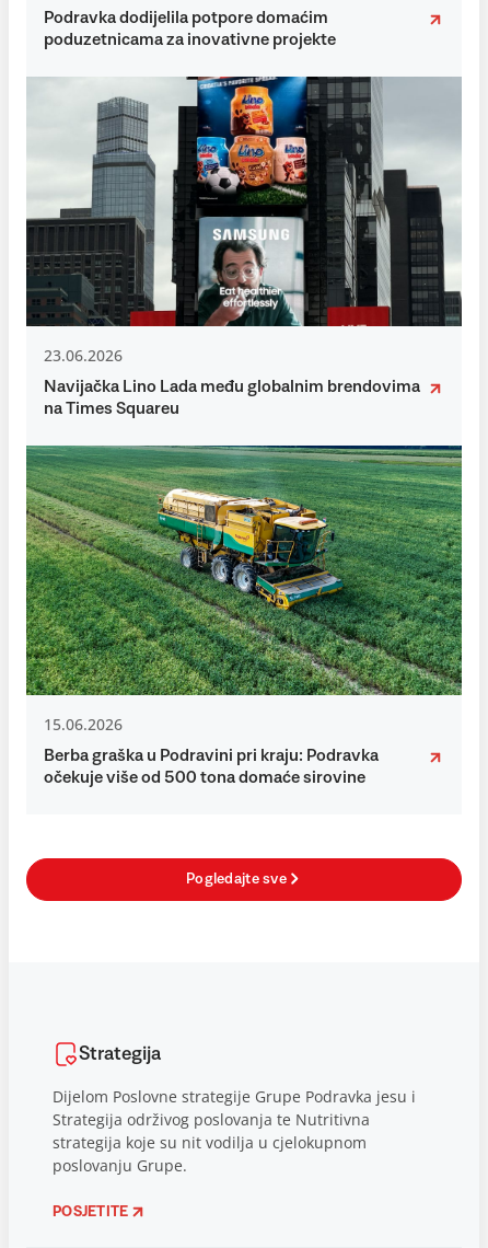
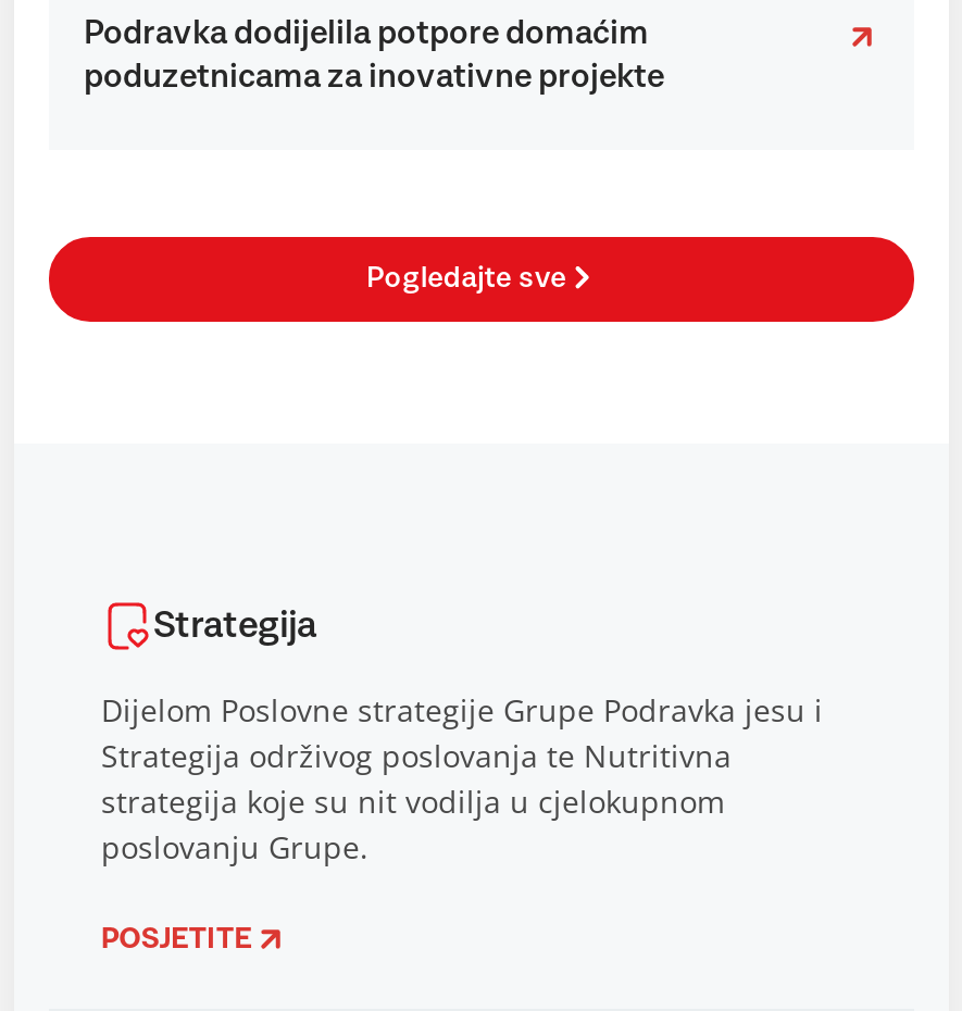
- [image]
- 23.06.2026
- Navijačka Lino Lada među globalnim brendovima
- na Times Squareu

- [image]
- 15.06.2026
- Berba graška u Podravini pri kraju: Podravka
- očekuje više od 500 tona domaće sirovine
